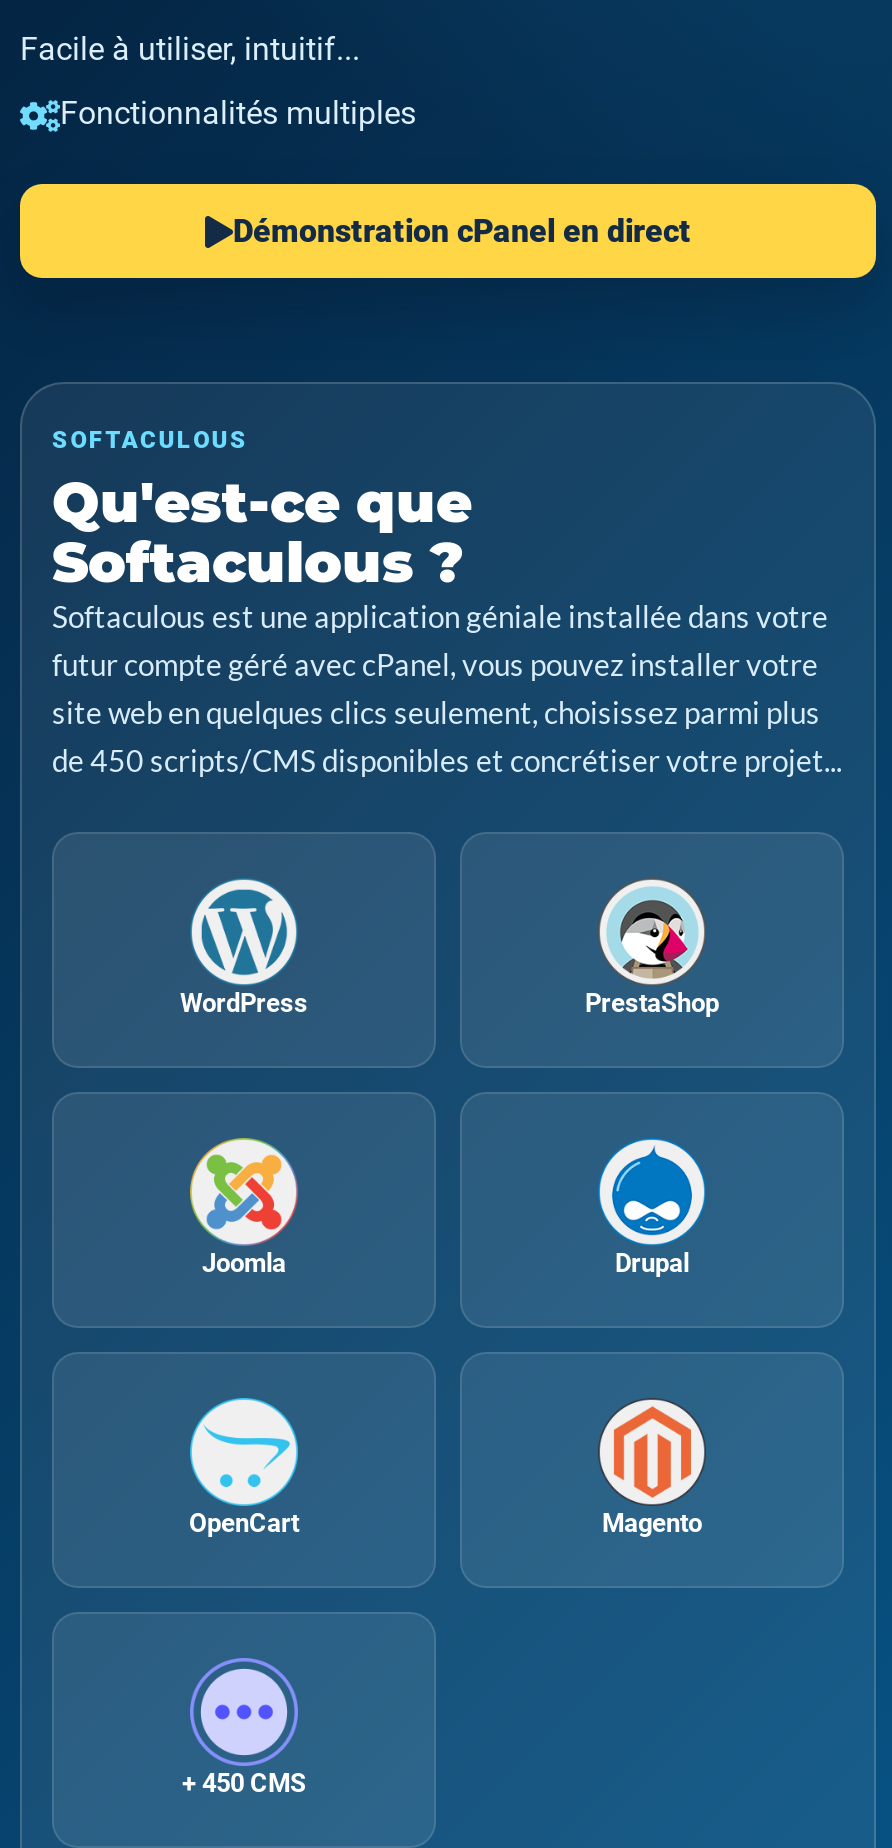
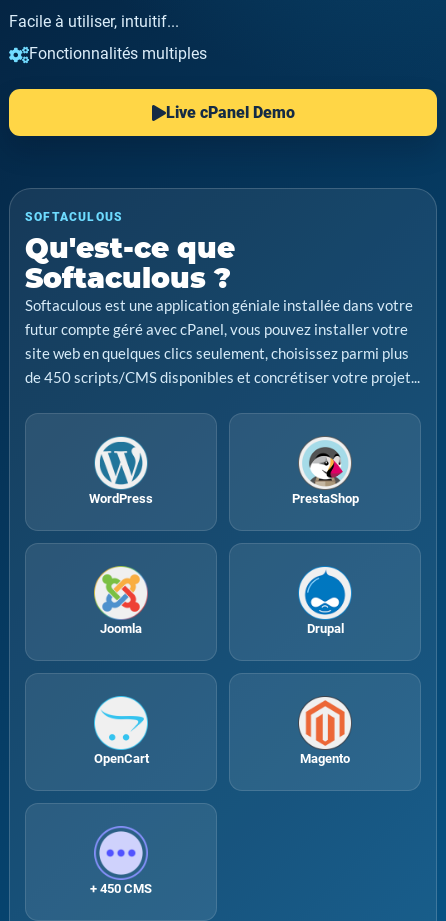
- Démonstration cPanel en direct
+ Live cPanel Demo
